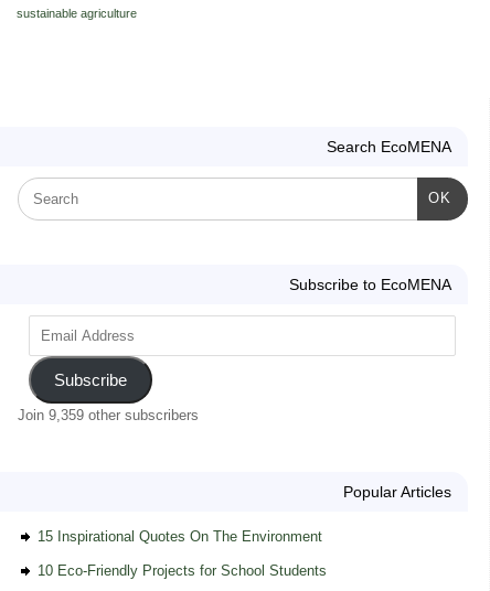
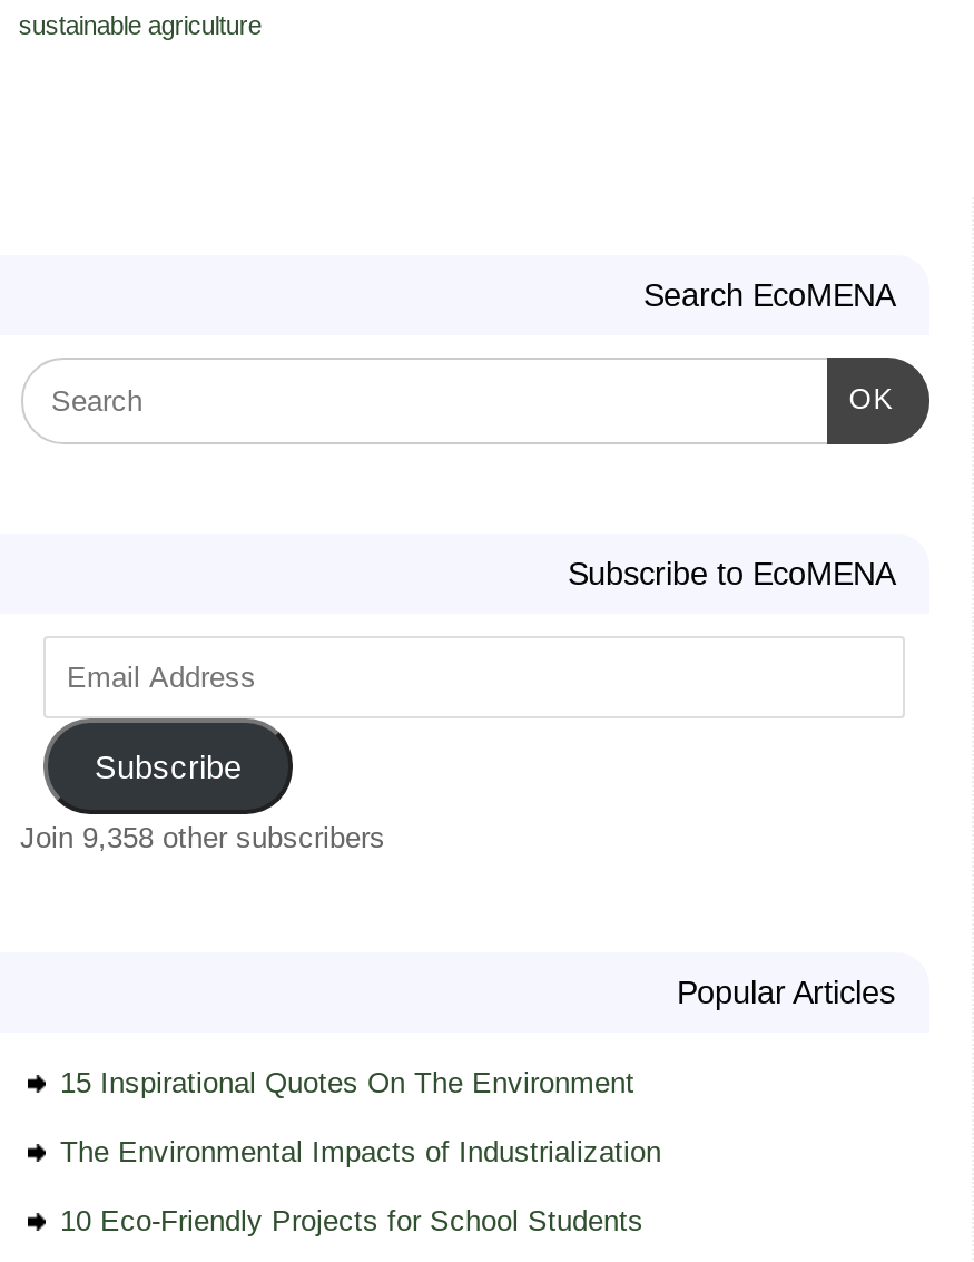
- Join 9,359 other subscribers
+ Join 9,358 other subscribers

+ The Environmental Impacts of Industrialization
